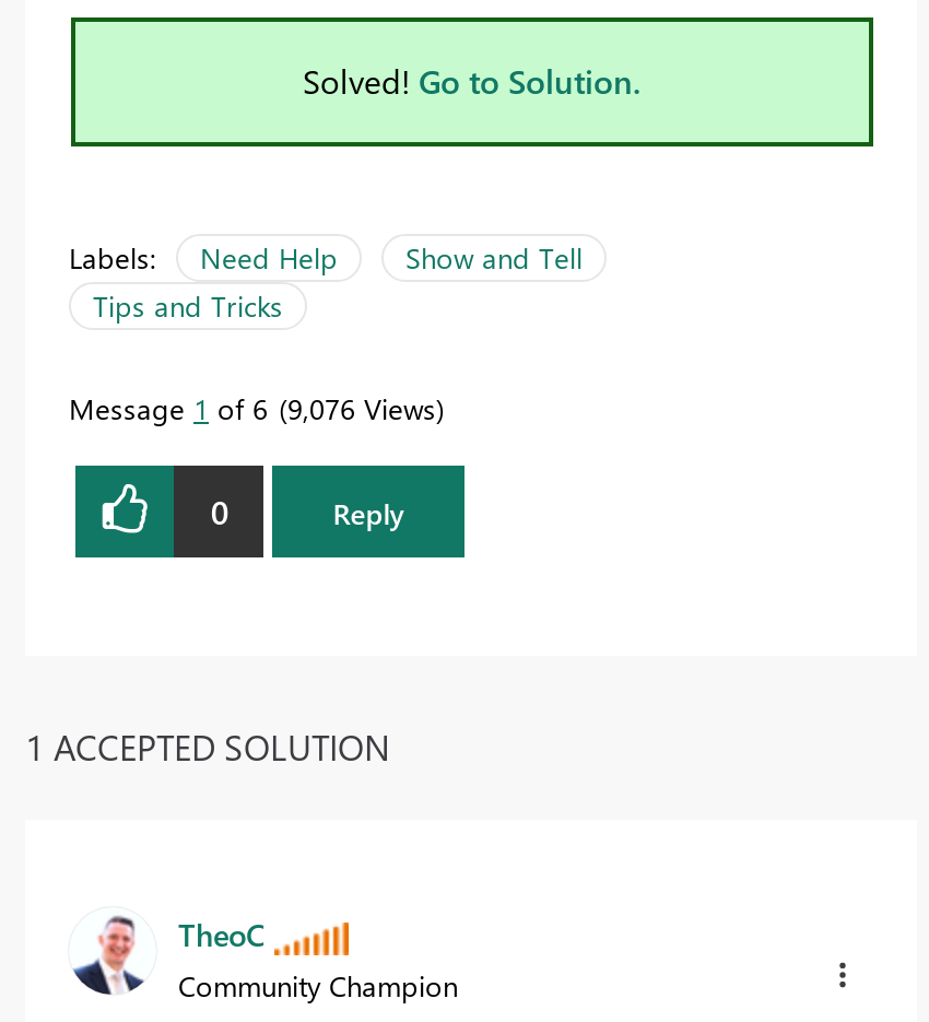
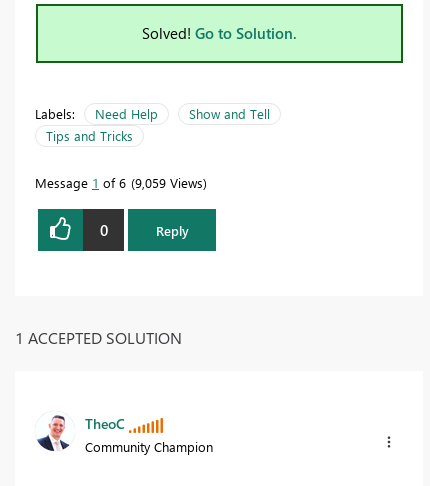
- Message 1 of 6 9,076 Views
+ Message 1 of 6 9,059 Views
